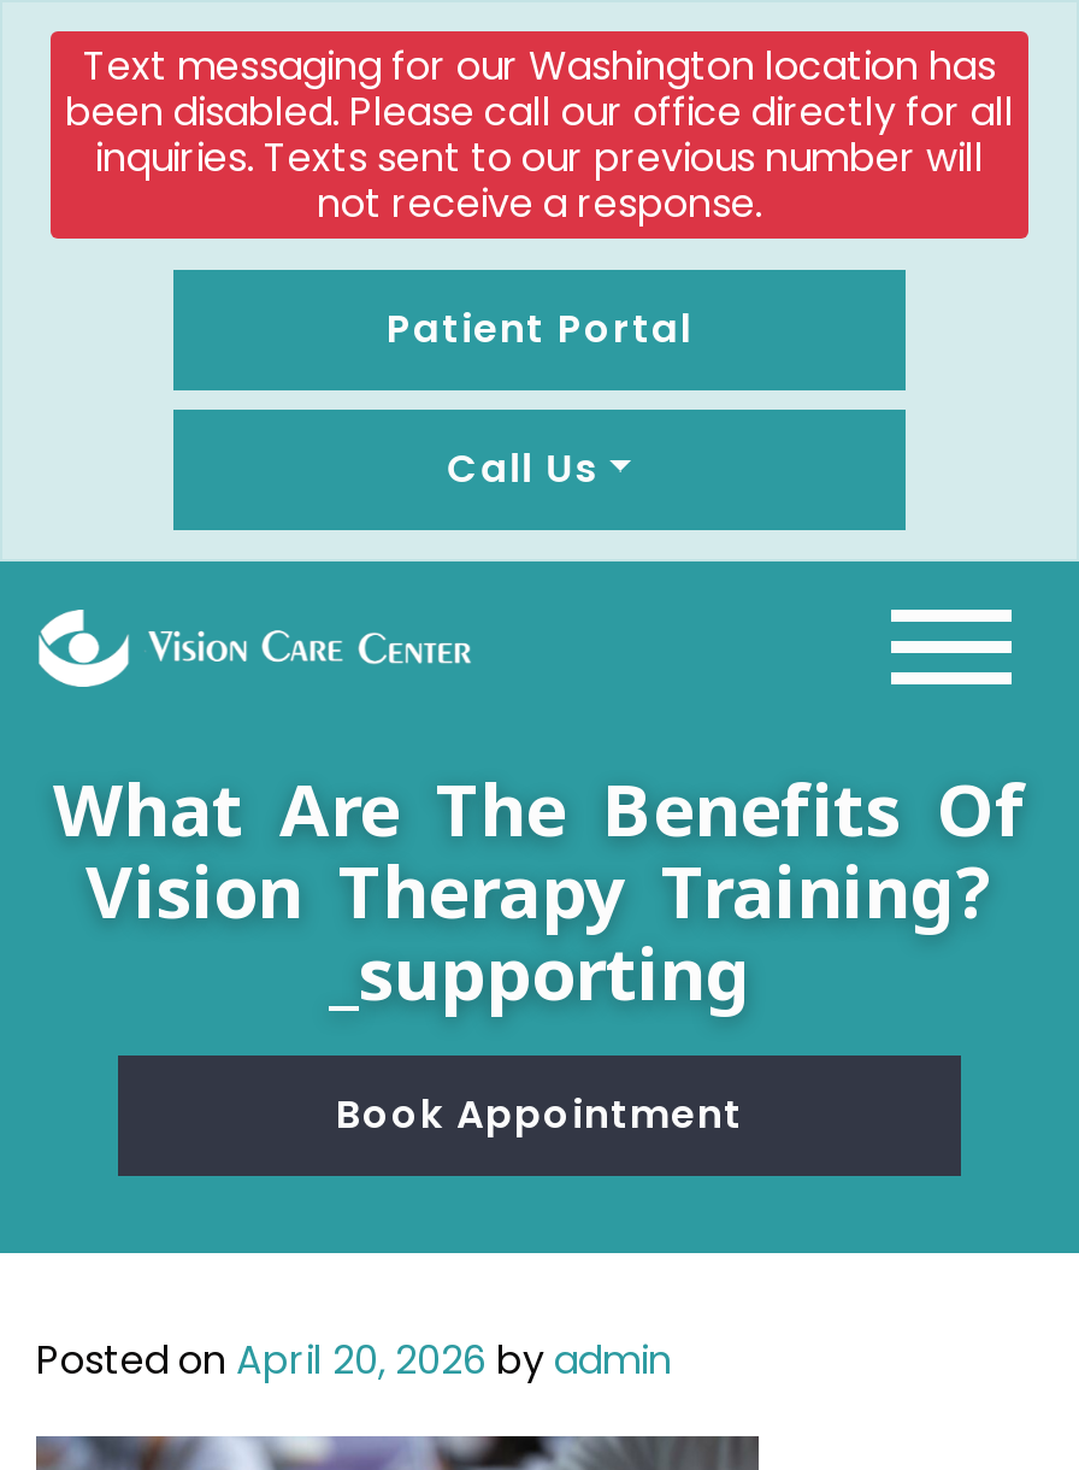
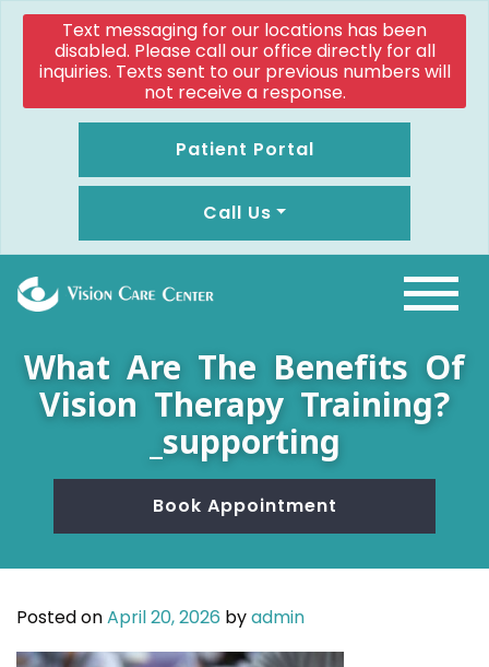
- Text messaging for our Washington location has
- been disabled. Please call our office directly for all
- inquiries. Texts sent to our previous number will
+ Text messaging for our locations has been
+ disabled. Please call our office directly for all
+ inquiries. Texts sent to our previous numbers will
